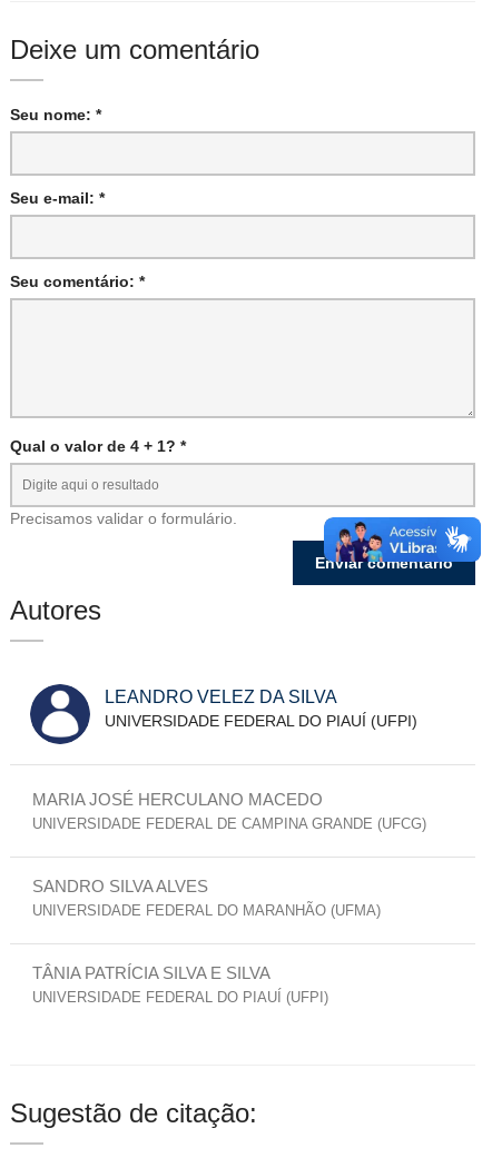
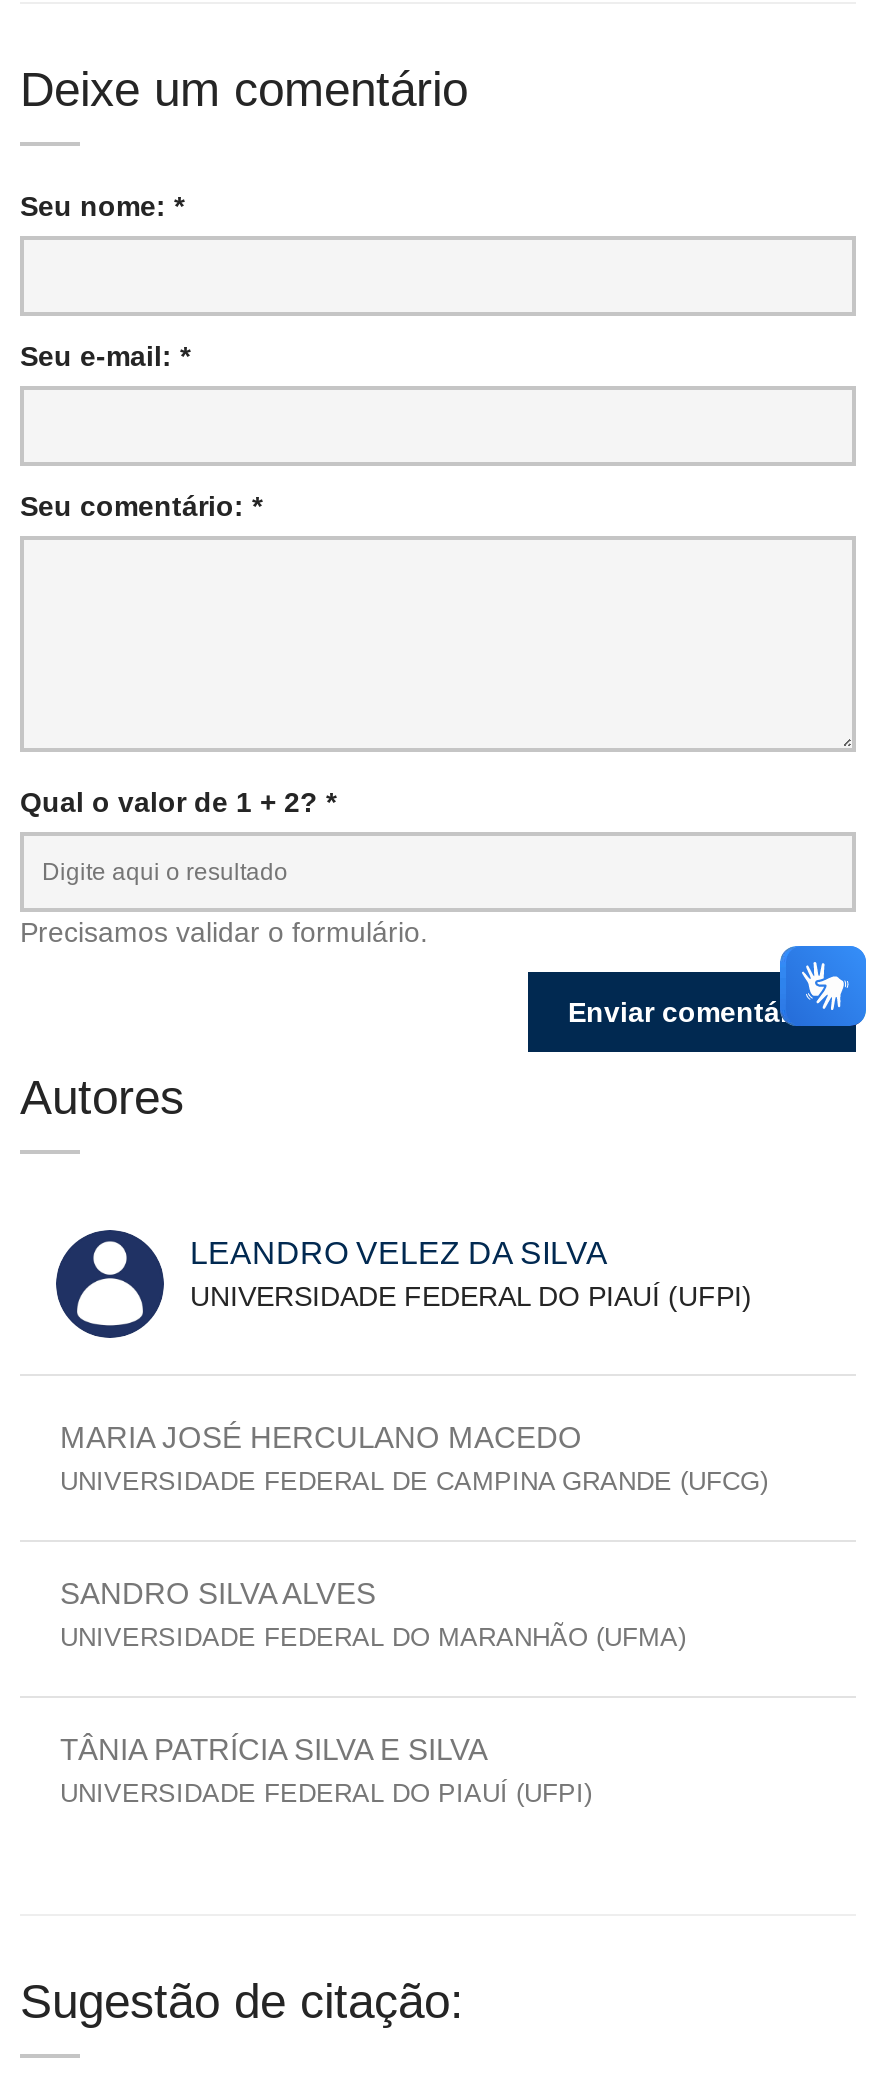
- Qual o valor de 4 + 1? *
+ Qual o valor de 1 + 2? *

- [image]
+ [image]
